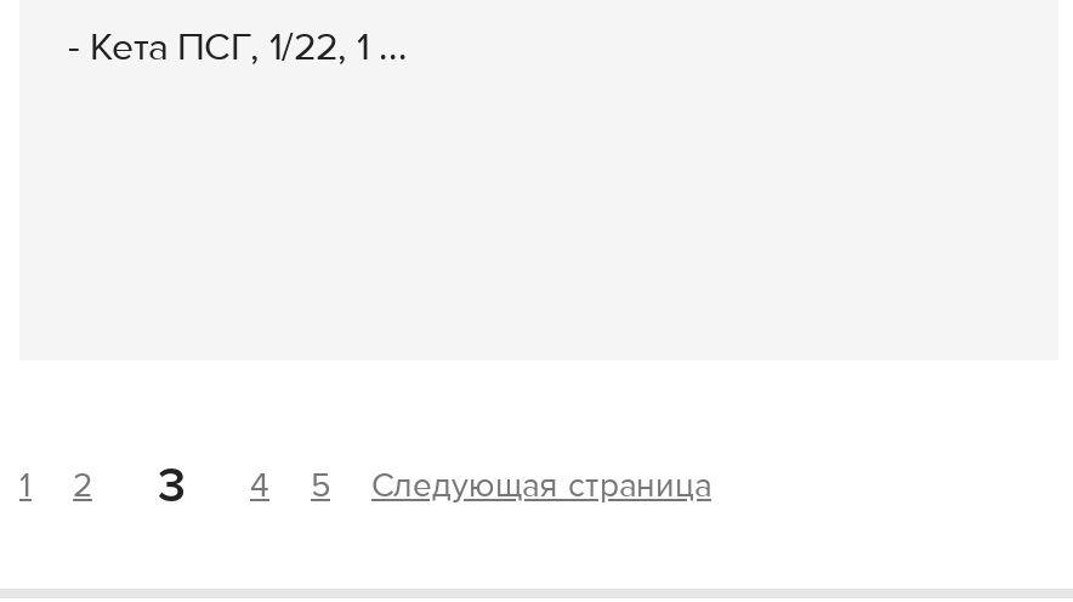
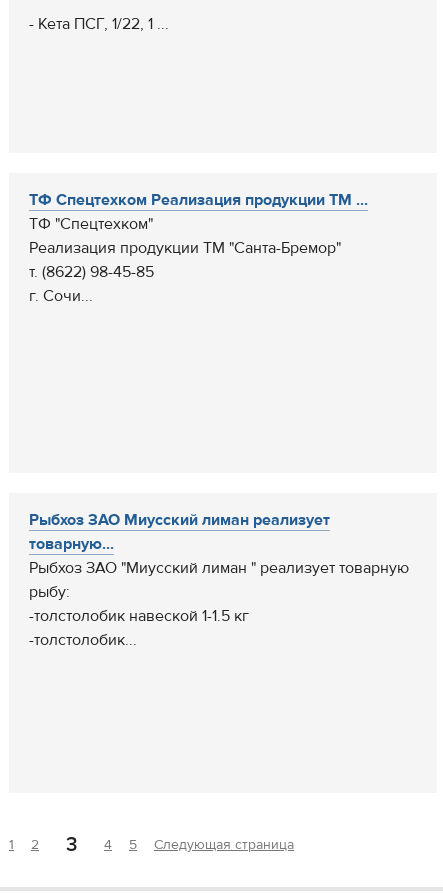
+ ТФ Спецтехком Реализация продукции ТМ ...
+ ТФ "Спецтехком"
+ Реализация продукции ТМ "Санта-Бремор"
+ т. (8622) 98-45-85
+ г. Сочи...

+ Рыбхоз ЗАО Миусский лиман реализует
+ товарную...
+ Рыбхоз ЗАО "Миусский лиман " реализует товарную
+ рыбу:
+ -толстолобик навеской 1-1.5 кг
+ -толстолобик...
